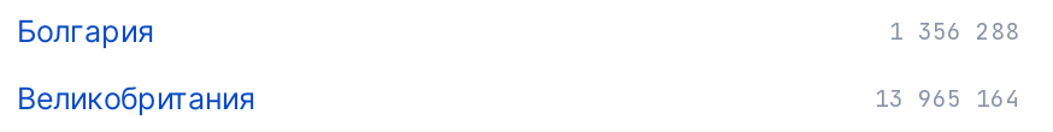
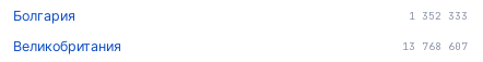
- 1 356 288
+ 1 352 333

- 13 965 164
+ 13 768 607
